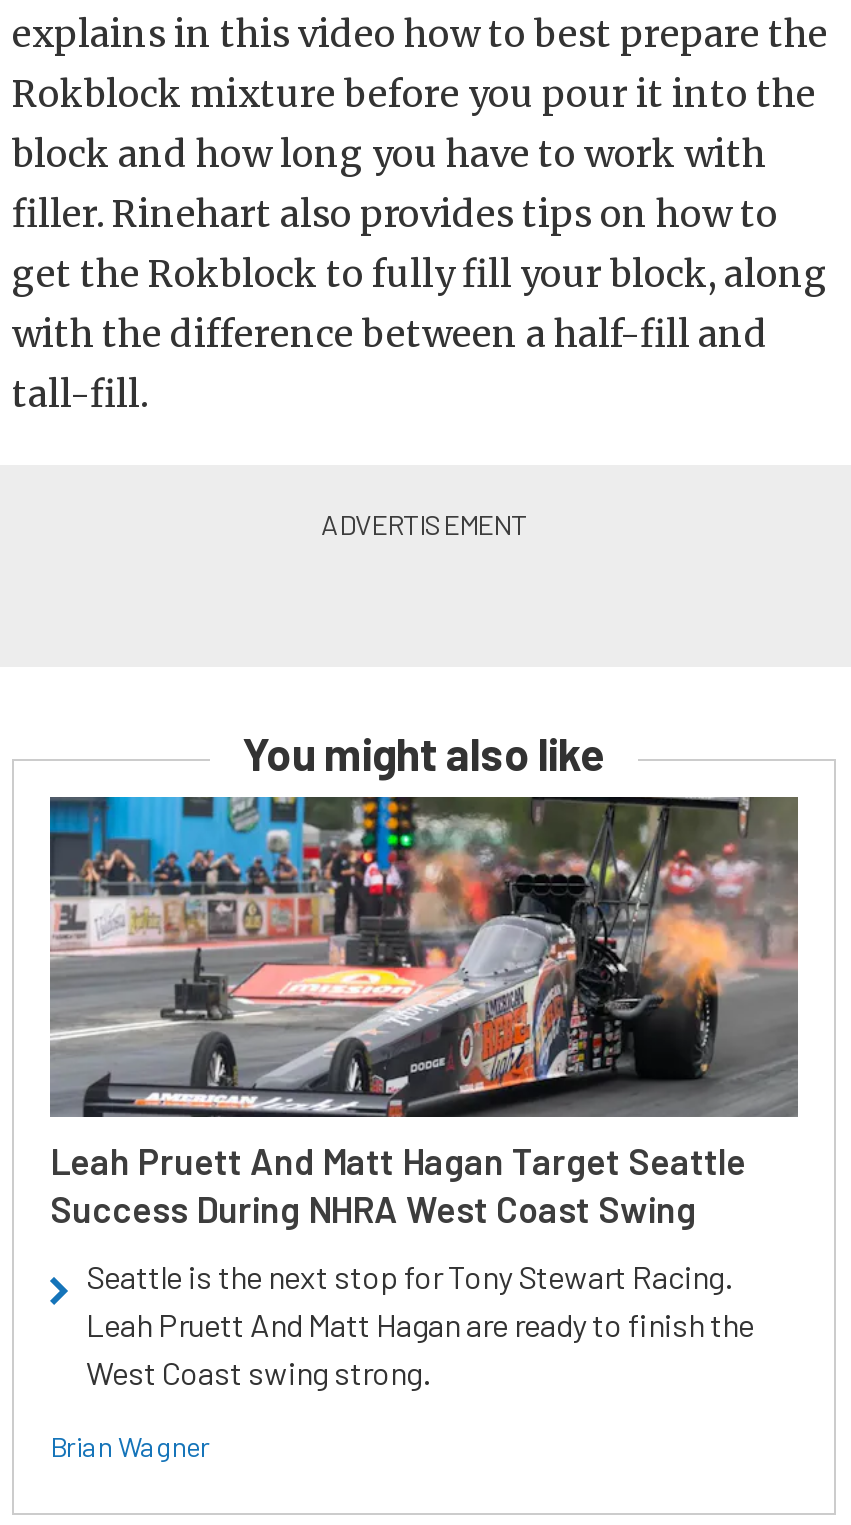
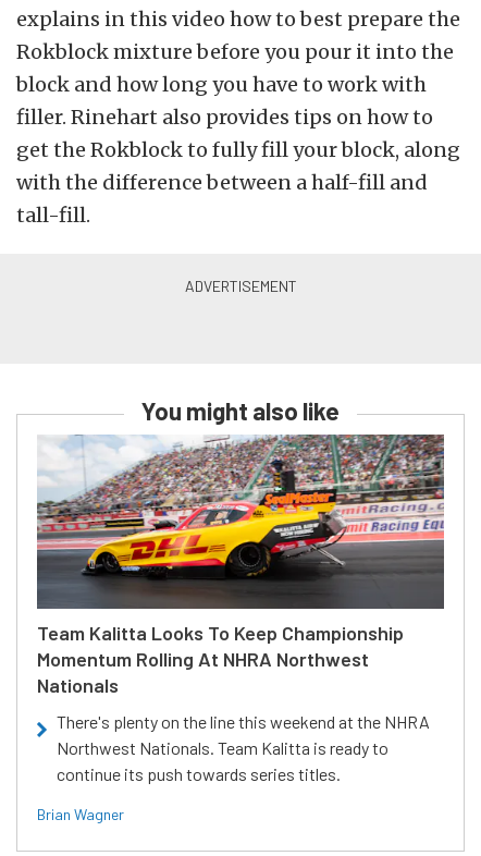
- [image]
- Leah Pruett And Matt Hagan Target Seattle
- Success During NHRA West Coast Swing
+ [image]
+ Team Kalitta Looks To Keep Championship
+ Momentum Rolling At NHRA Northwest
+ Nationals

- Seattle is the next stop for Tony Stewart Racing.
- Leah Pruett And Matt Hagan are ready to finish the
- West Coast swing strong.
+ There's plenty on the line this weekend at the NHRA
+ Northwest Nationals. Team Kalitta is ready to
+ continue its push towards series titles.
